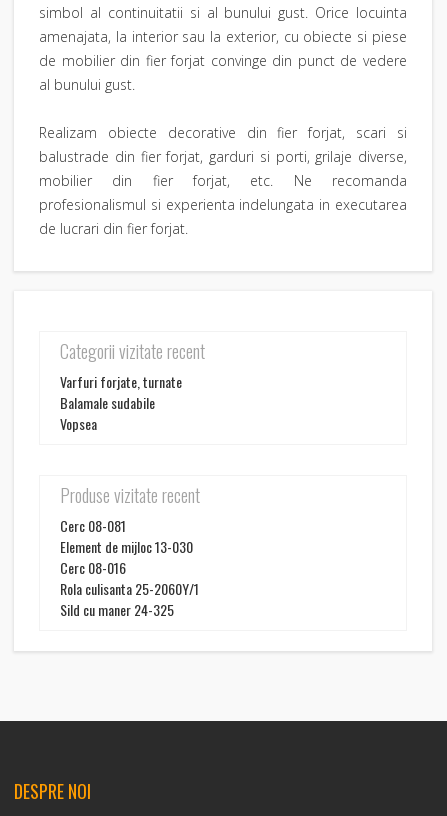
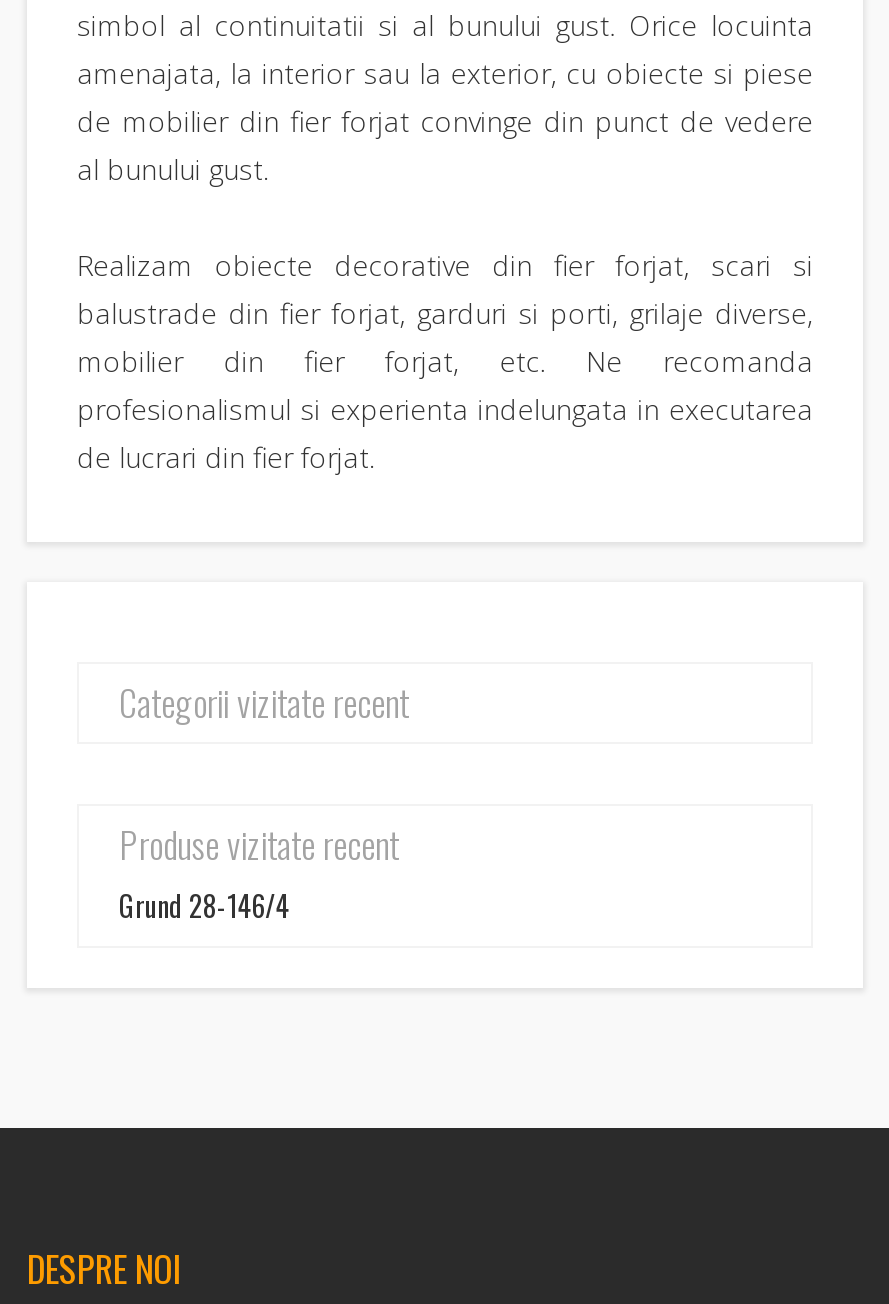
- Varfuri forjate, turnate
- Balamale sudabile
- Vopsea

- Cerc 08-081
- Element de mijloc 13-030
- Cerc 08-016
- Rola culisanta 25-2060Y/1
- Sild cu maner 24-325
+ Grund 28-146/4
